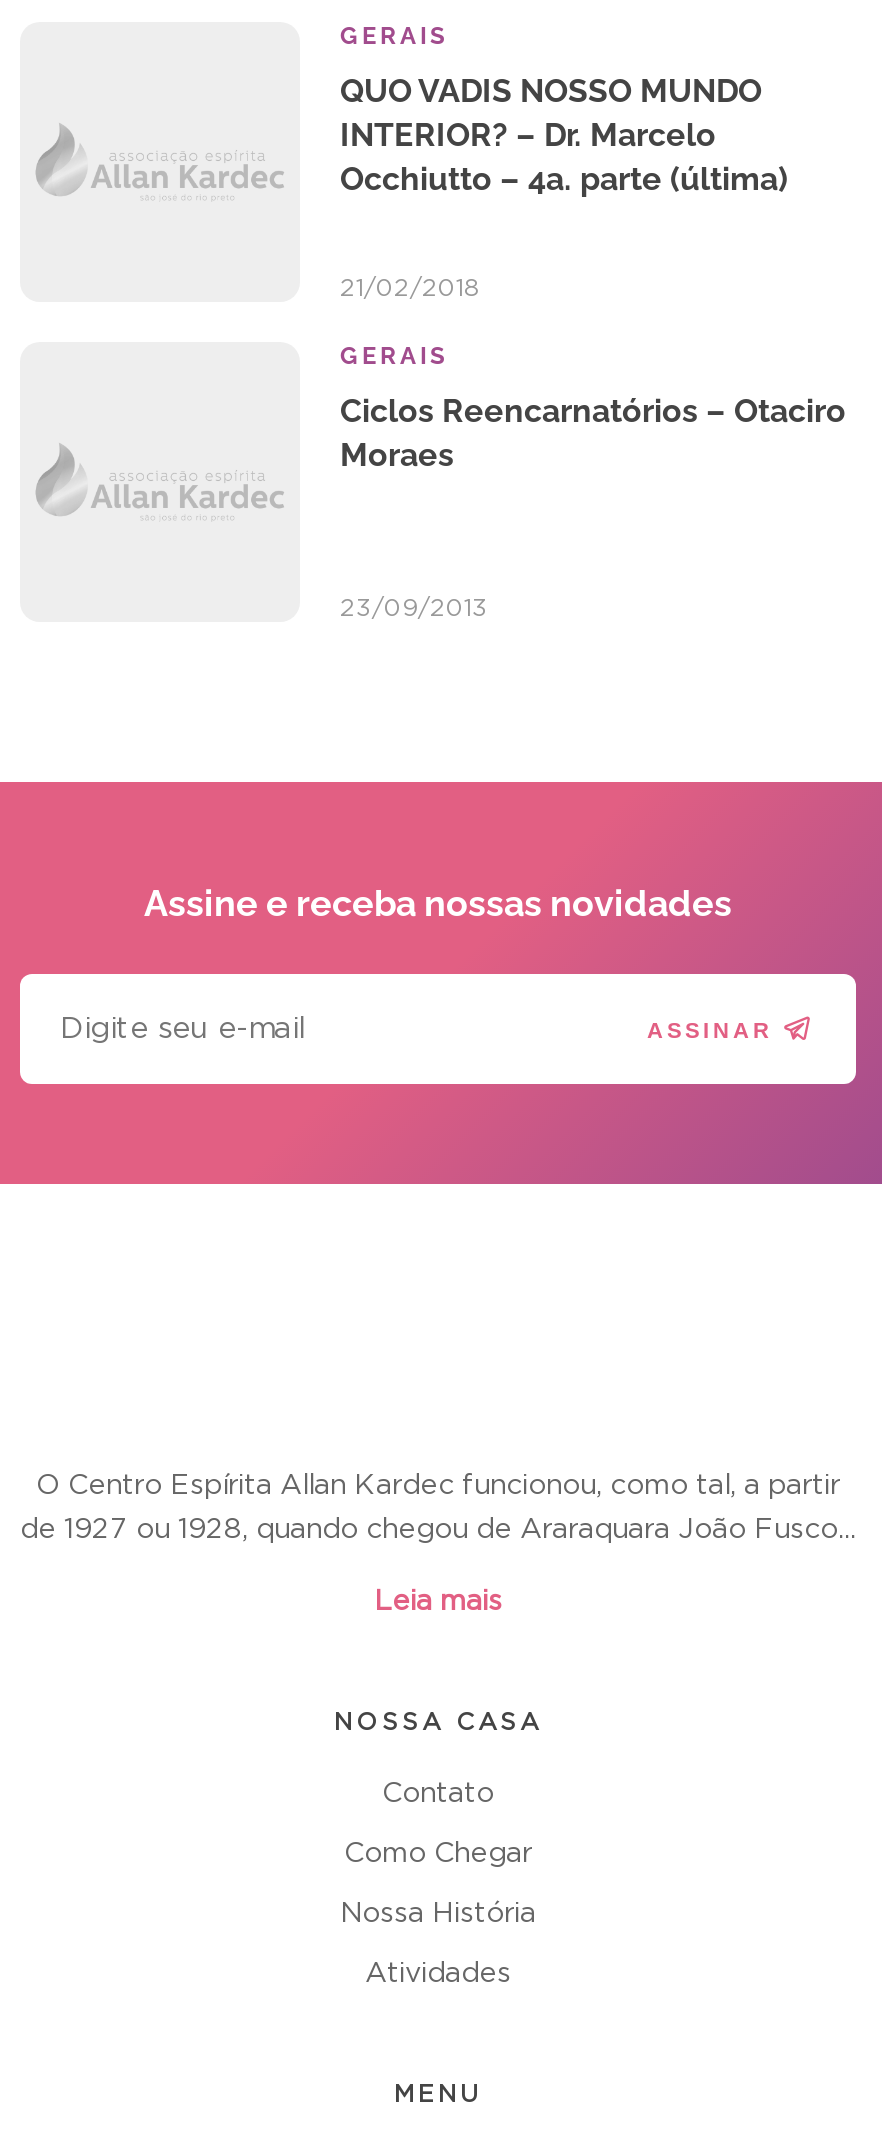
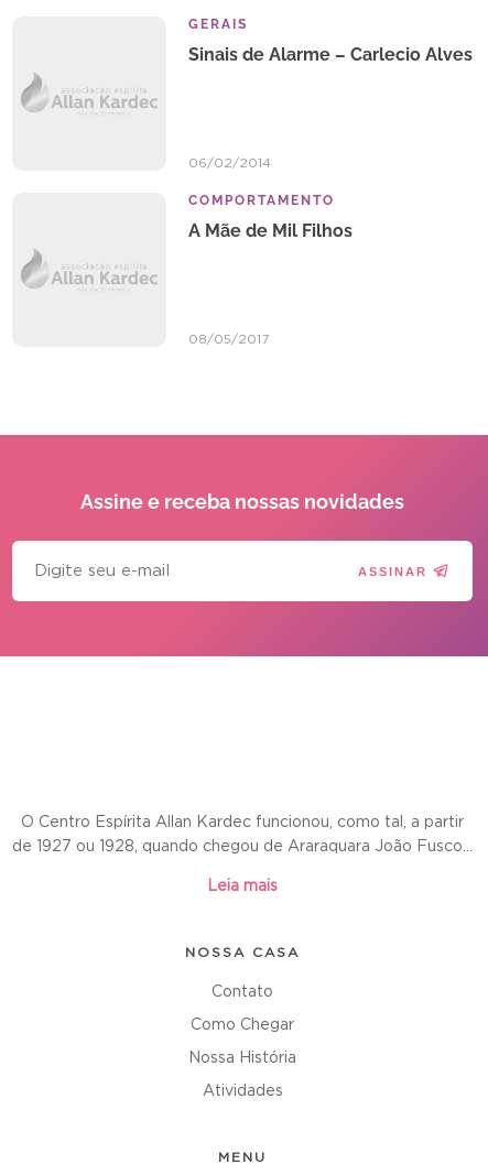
- QUO VADIS NOSSO MUNDO
- INTERIOR? – Dr. Marcelo
- Occhiutto – 4a. parte (última)
+ Sinais de Alarme – Carlecio Alves

- 21/02/2018
+ 06/02/2014

- GERAIS
+ COMPORTAMENTO

- Ciclos Reencarnatórios – Otaciro
- Moraes
+ A Mãe de Mil Filhos

- 23/09/2013
+ 08/05/2017
